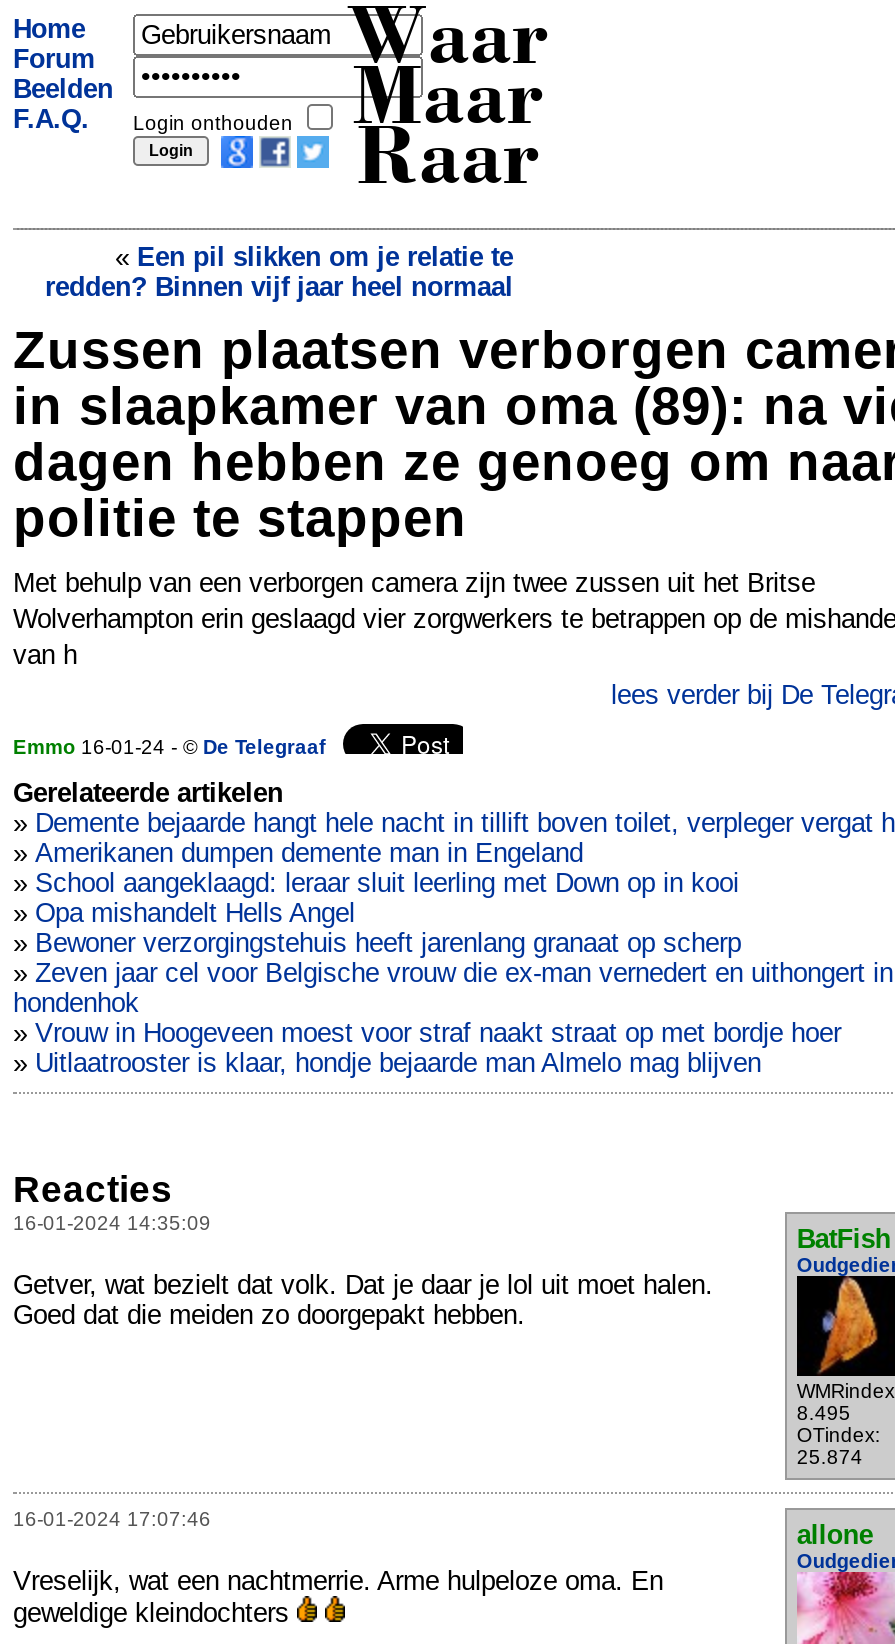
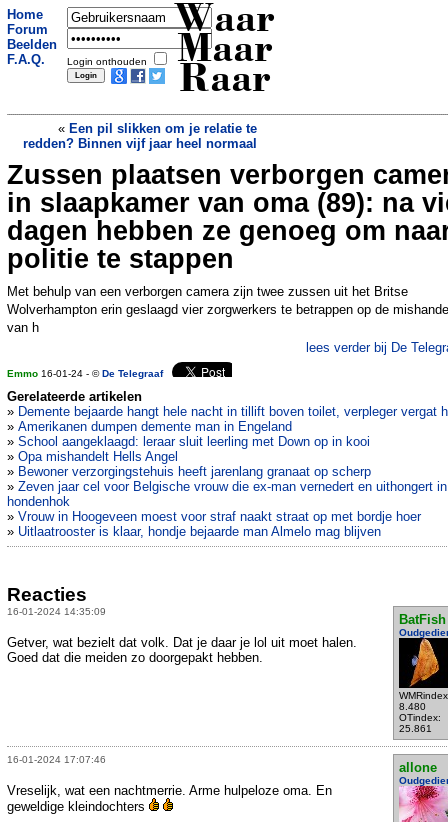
- 8.495
+ 8.480

- 25.874
+ 25.861
